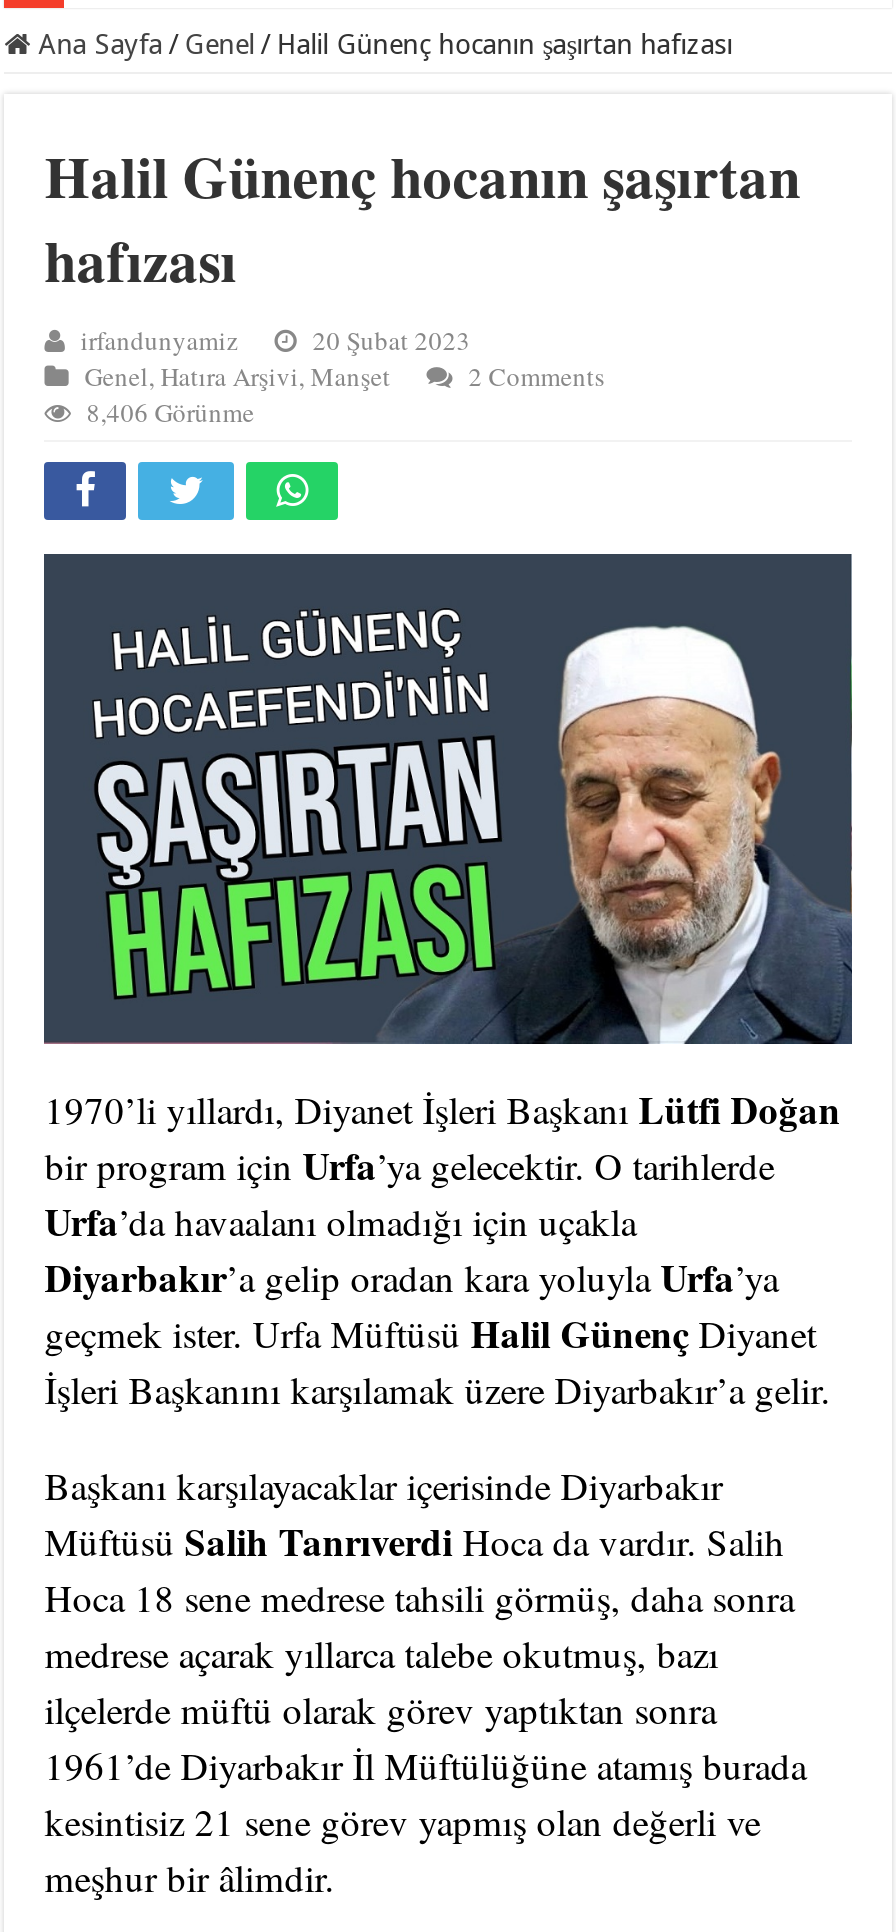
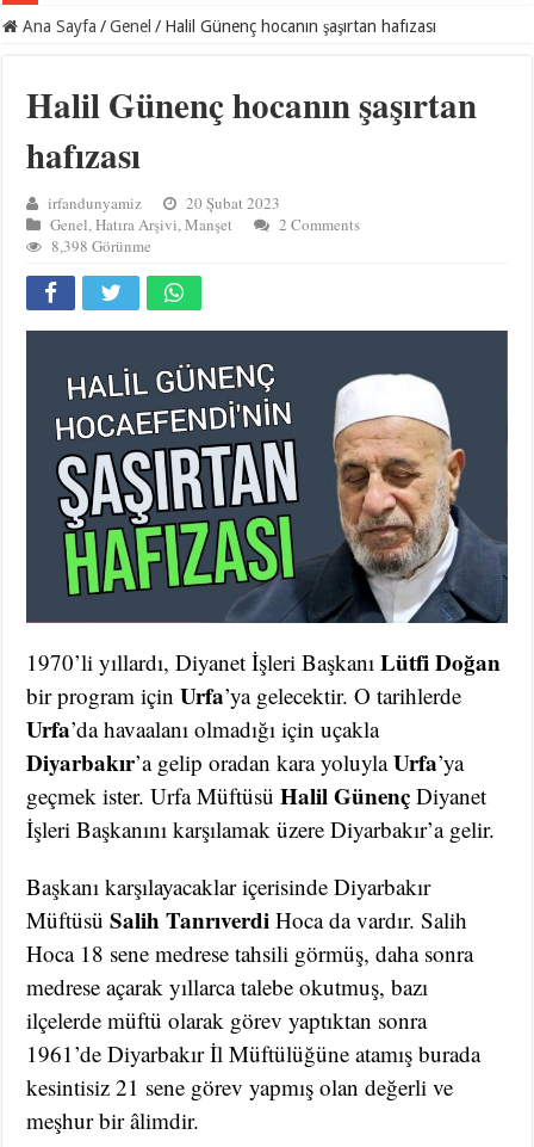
- 8,406 Görünme
+ 8,398 Görünme
